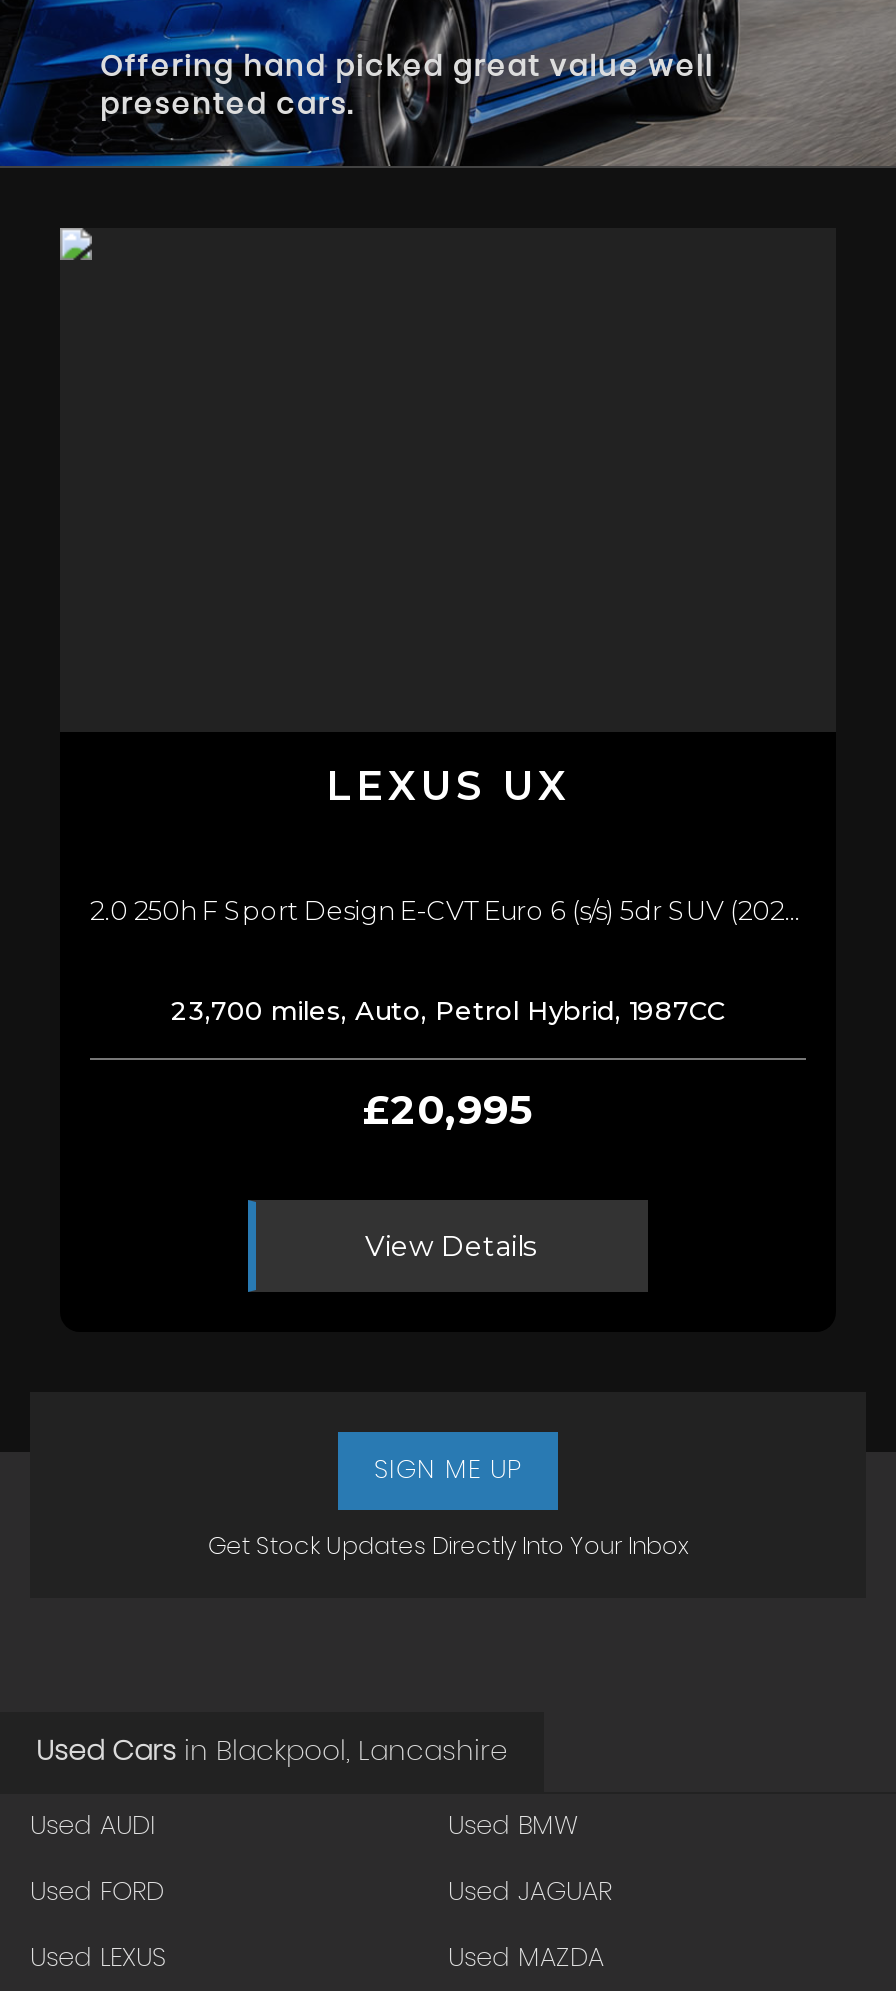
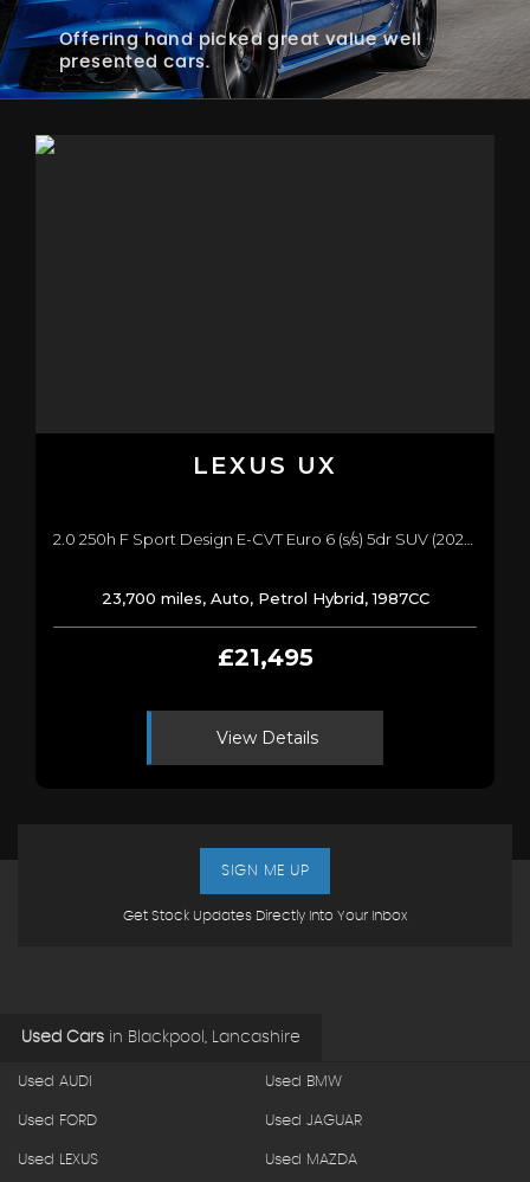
- £20,995
+ £21,495
